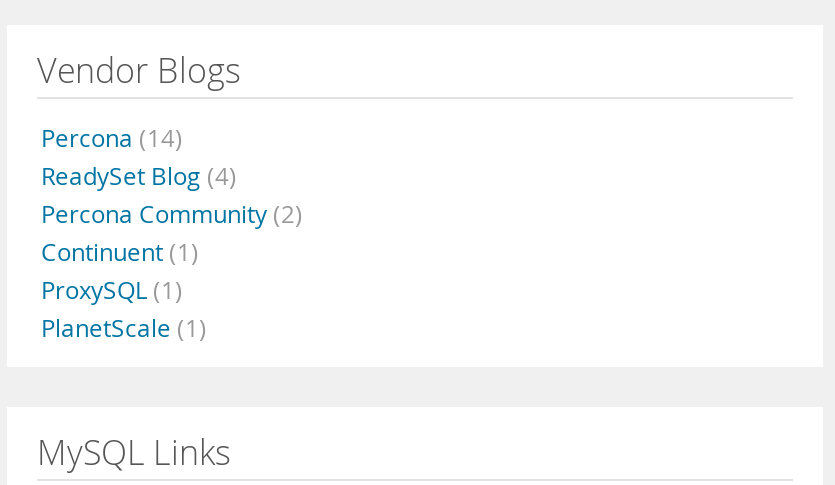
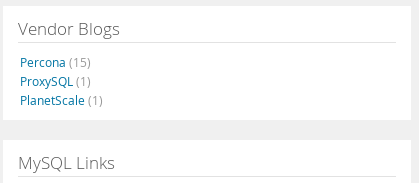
- Percona (14)
- ReadySet Blog (4)
- Percona Community (2)
- Continuent (1)
+ Percona (15)
